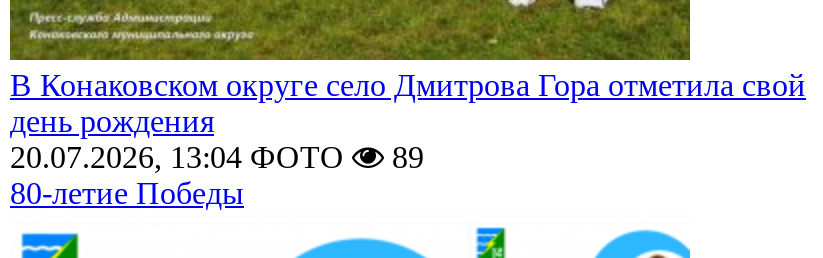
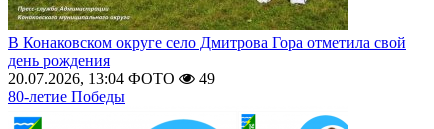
- 20.07.2026, 13:04 ФОТО 89
+ 20.07.2026, 13:04 ФОТО 49
